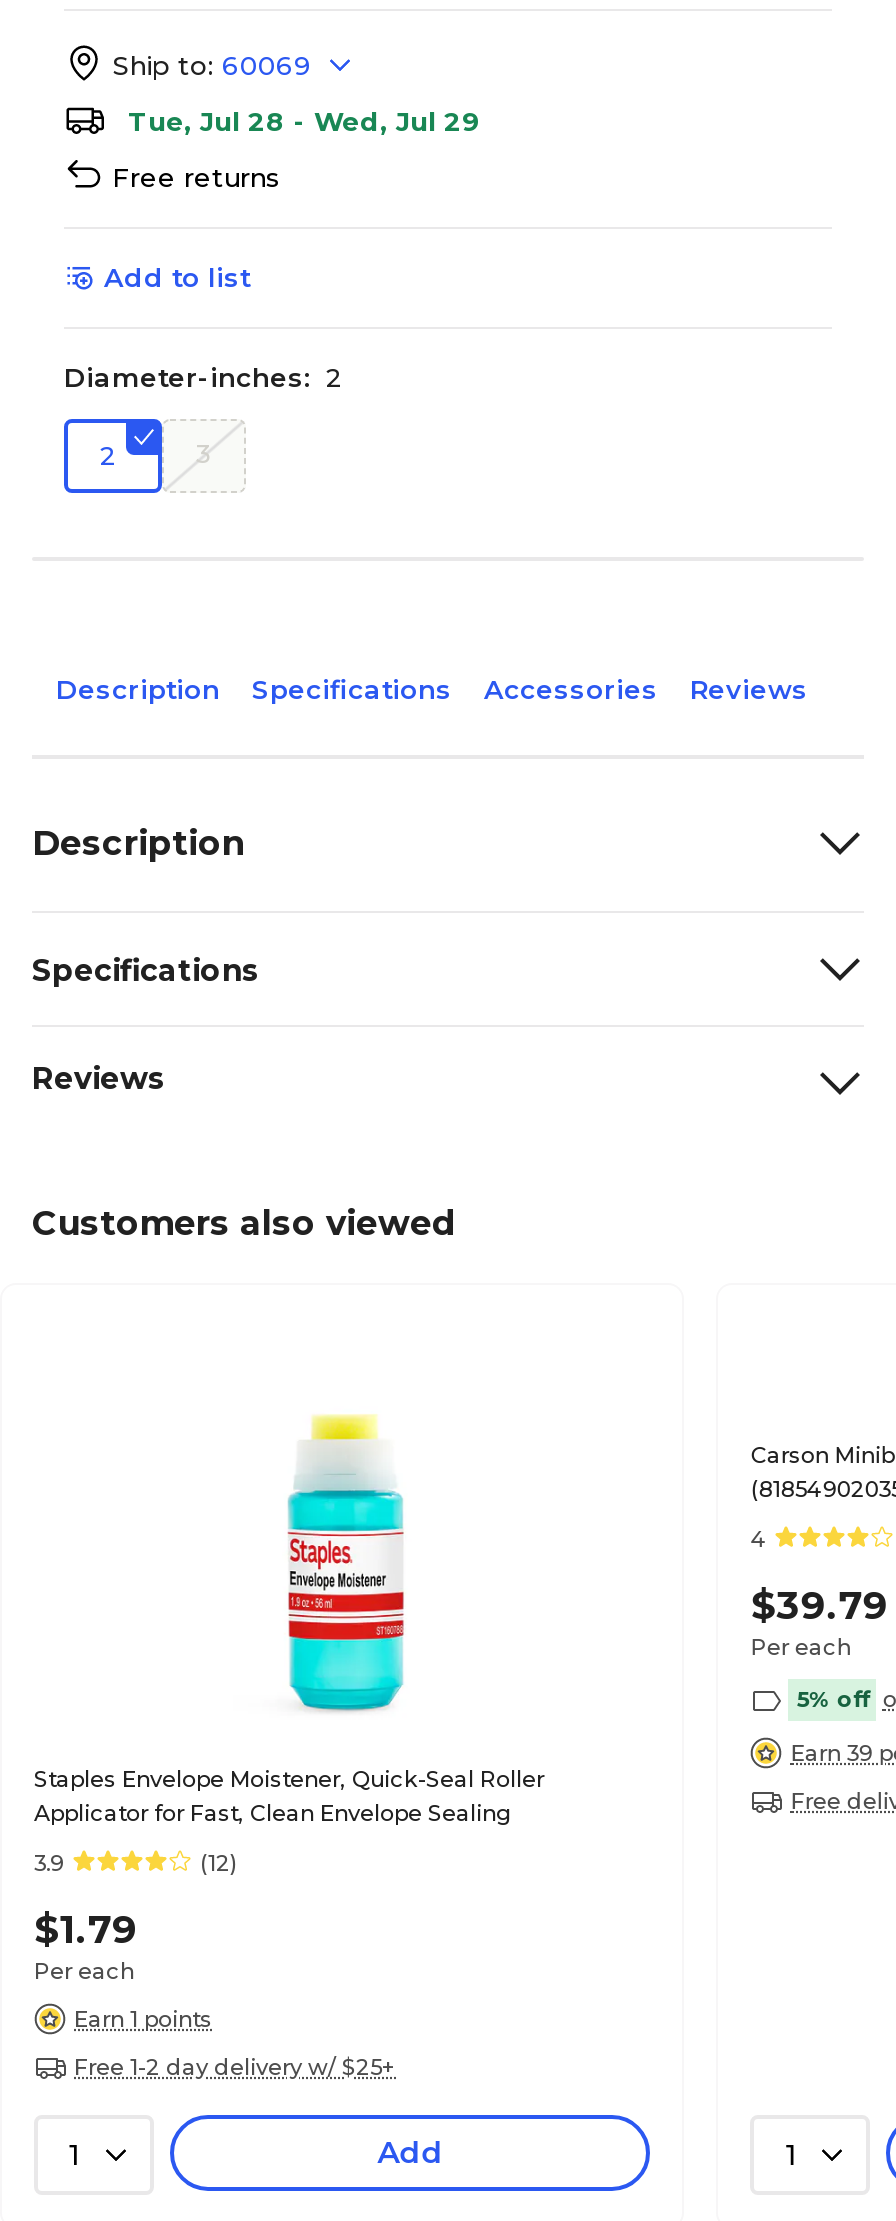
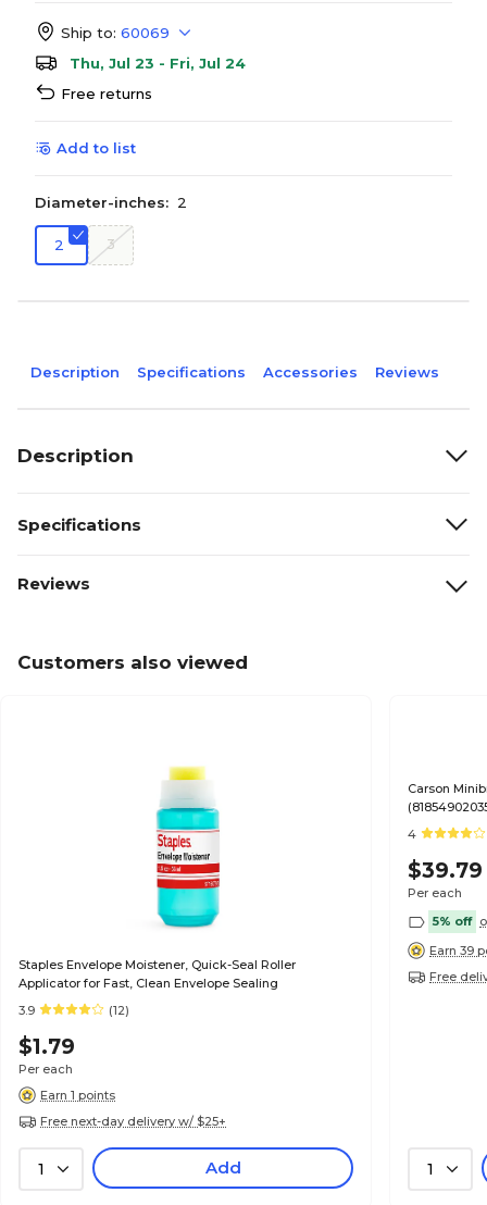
- Tue, Jul 28 - Wed, Jul 29
+ Thu, Jul 23 - Fri, Jul 24

- Free 1-2 day delivery w/ $25+
+ Free next-day delivery w/ $25+
